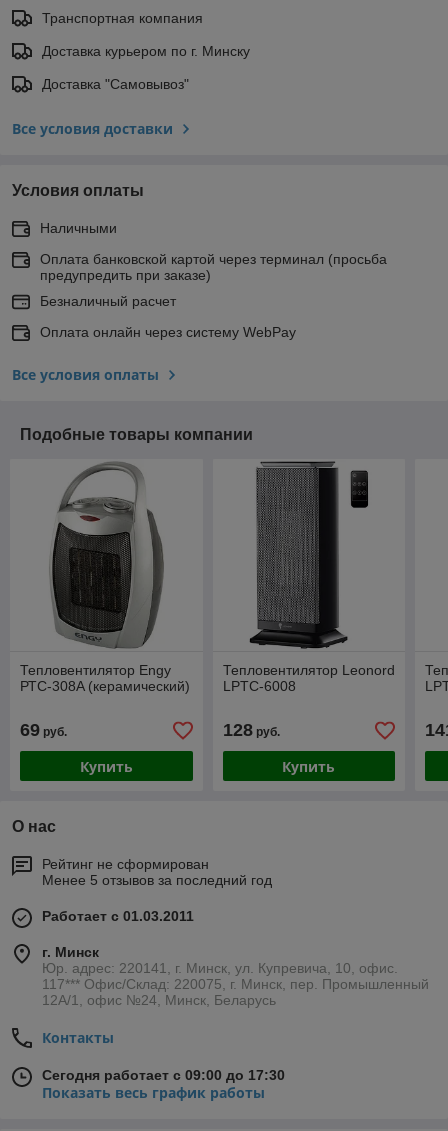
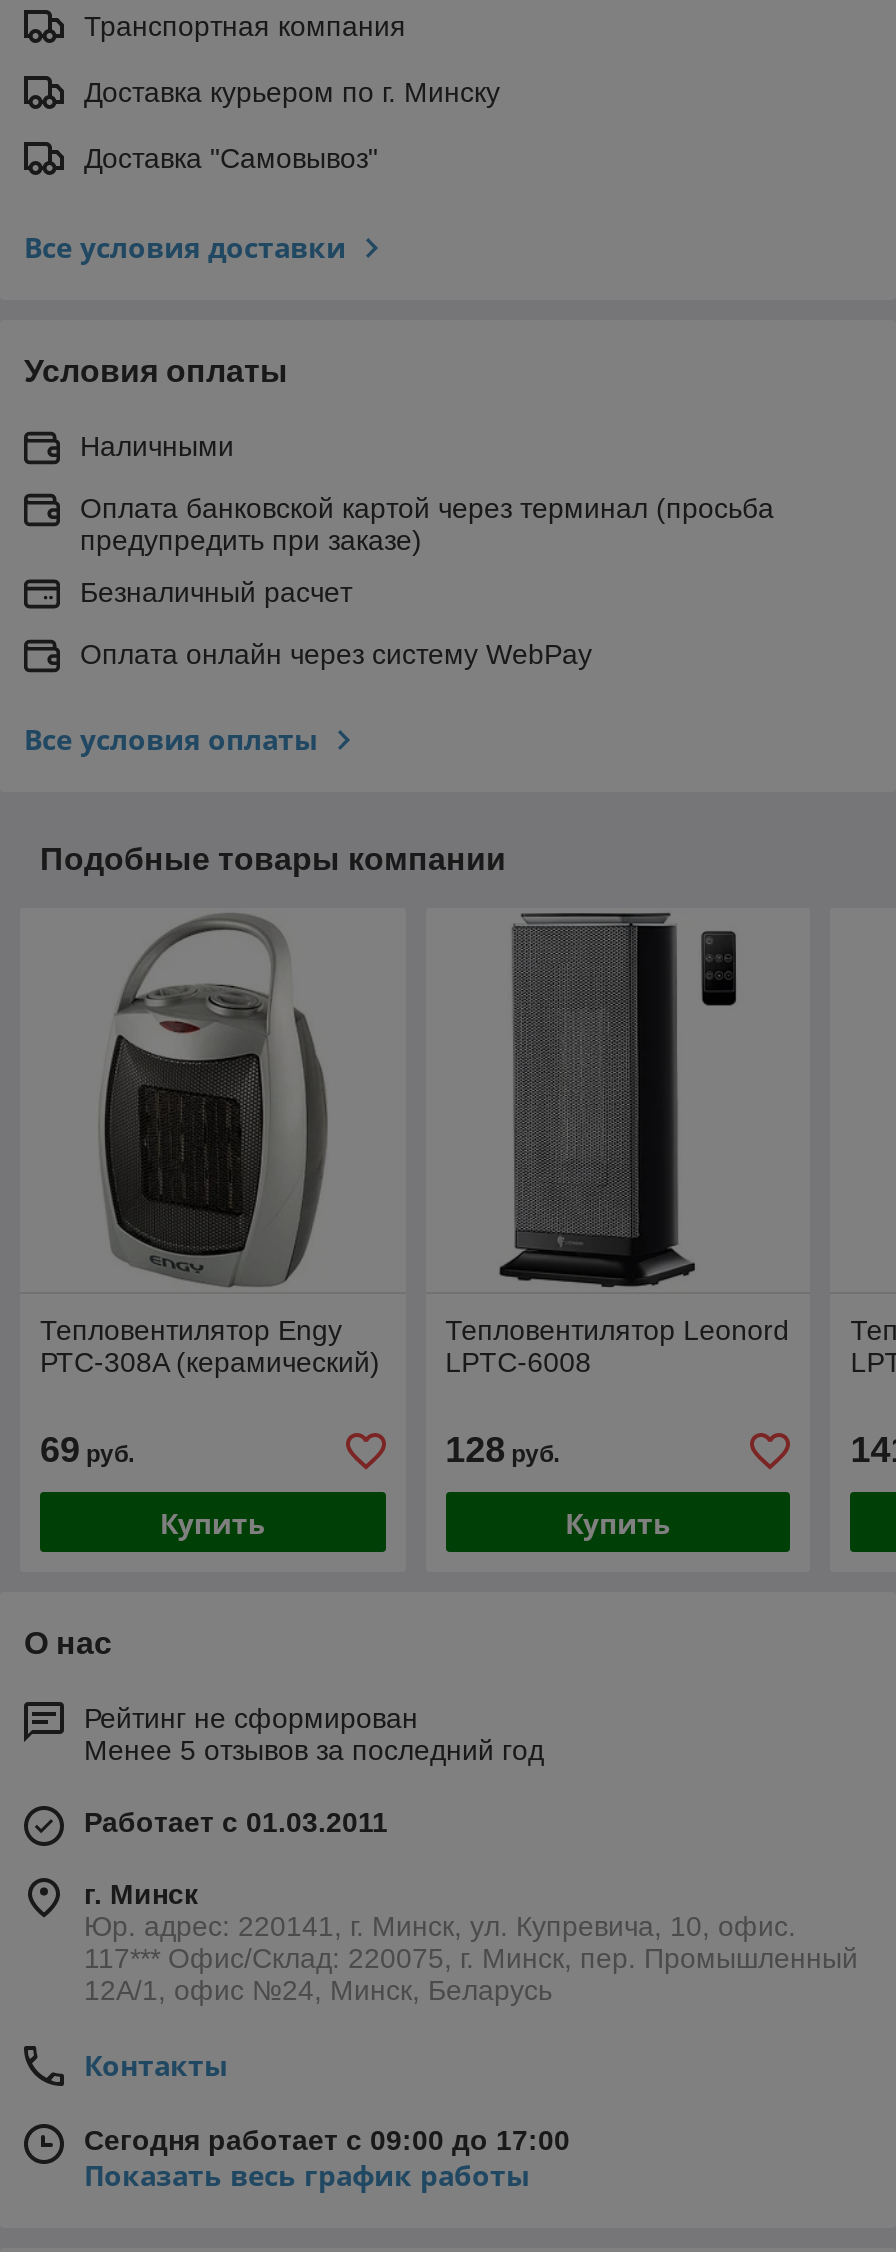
- Сегодня работает с 09:00 до 17:30
+ Сегодня работает с 09:00 до 17:00
